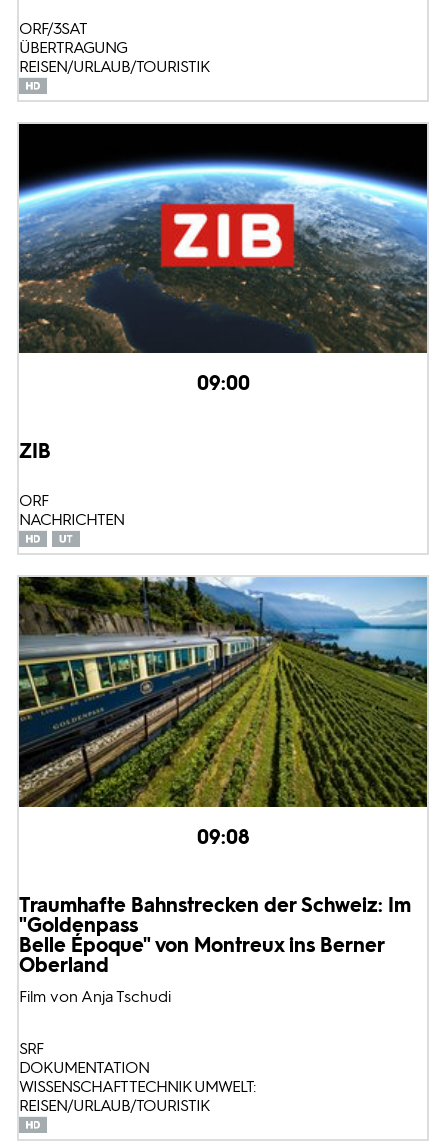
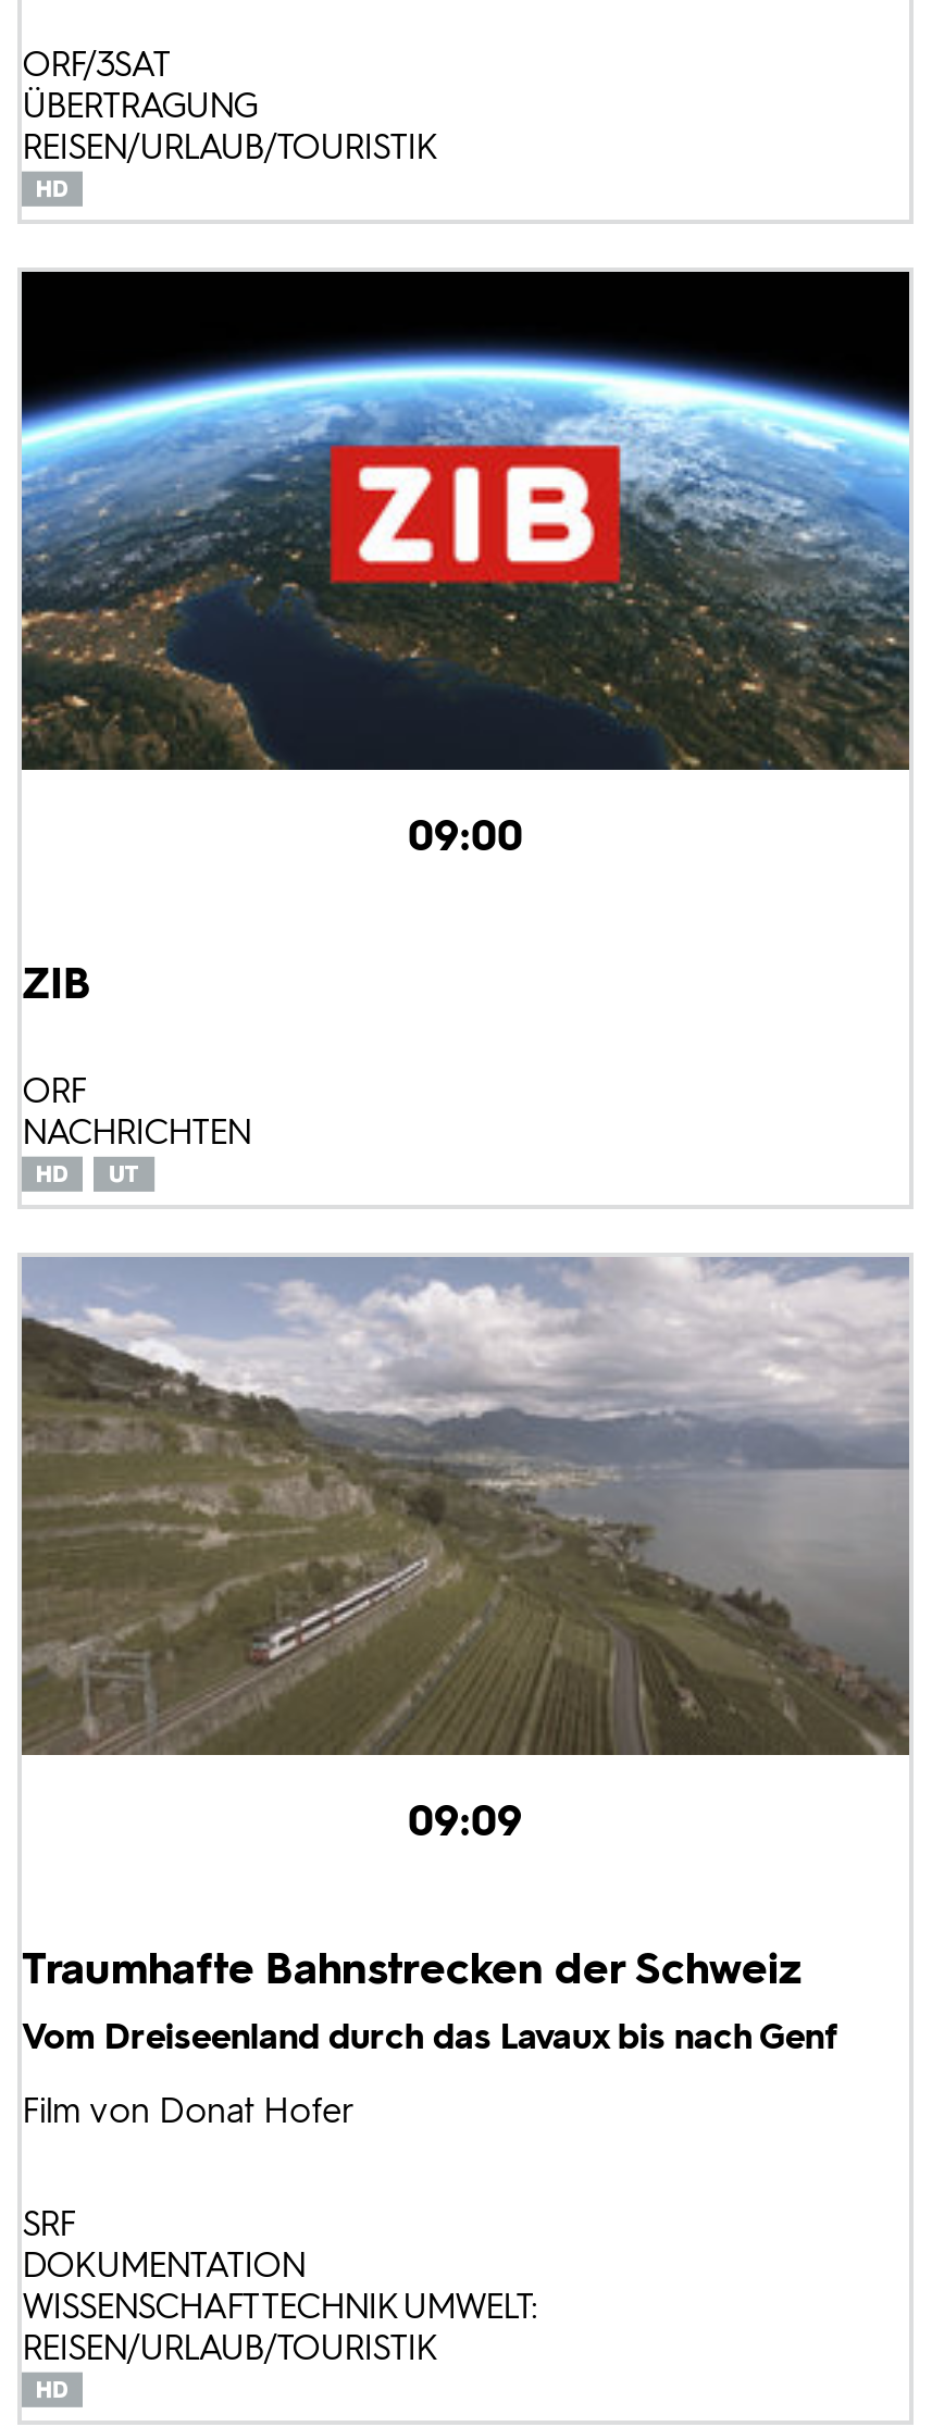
- [image]
- 09:08
- Traumhafte Bahnstrecken der Schweiz: Im
- "Goldenpass
- Belle Époque" von Montreux ins Berner
- Oberland
- Film von Anja Tschudi
+ [image]
+ 09:09
+ Traumhafte Bahnstrecken der Schweiz
+ Vom Dreiseenland durch das Lavaux bis nach Genf
+ Film von Donat Hofer
